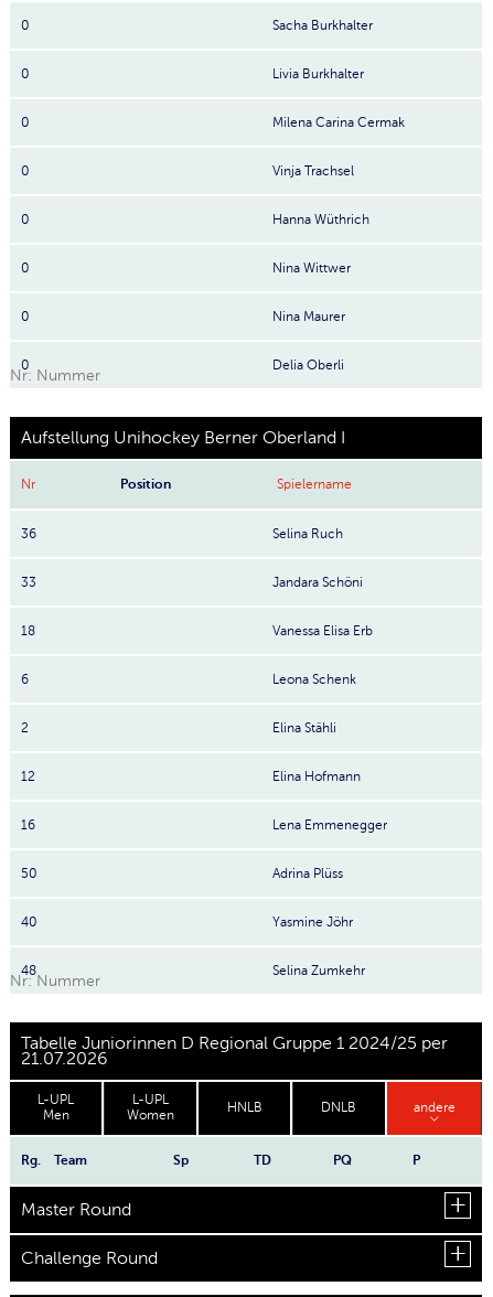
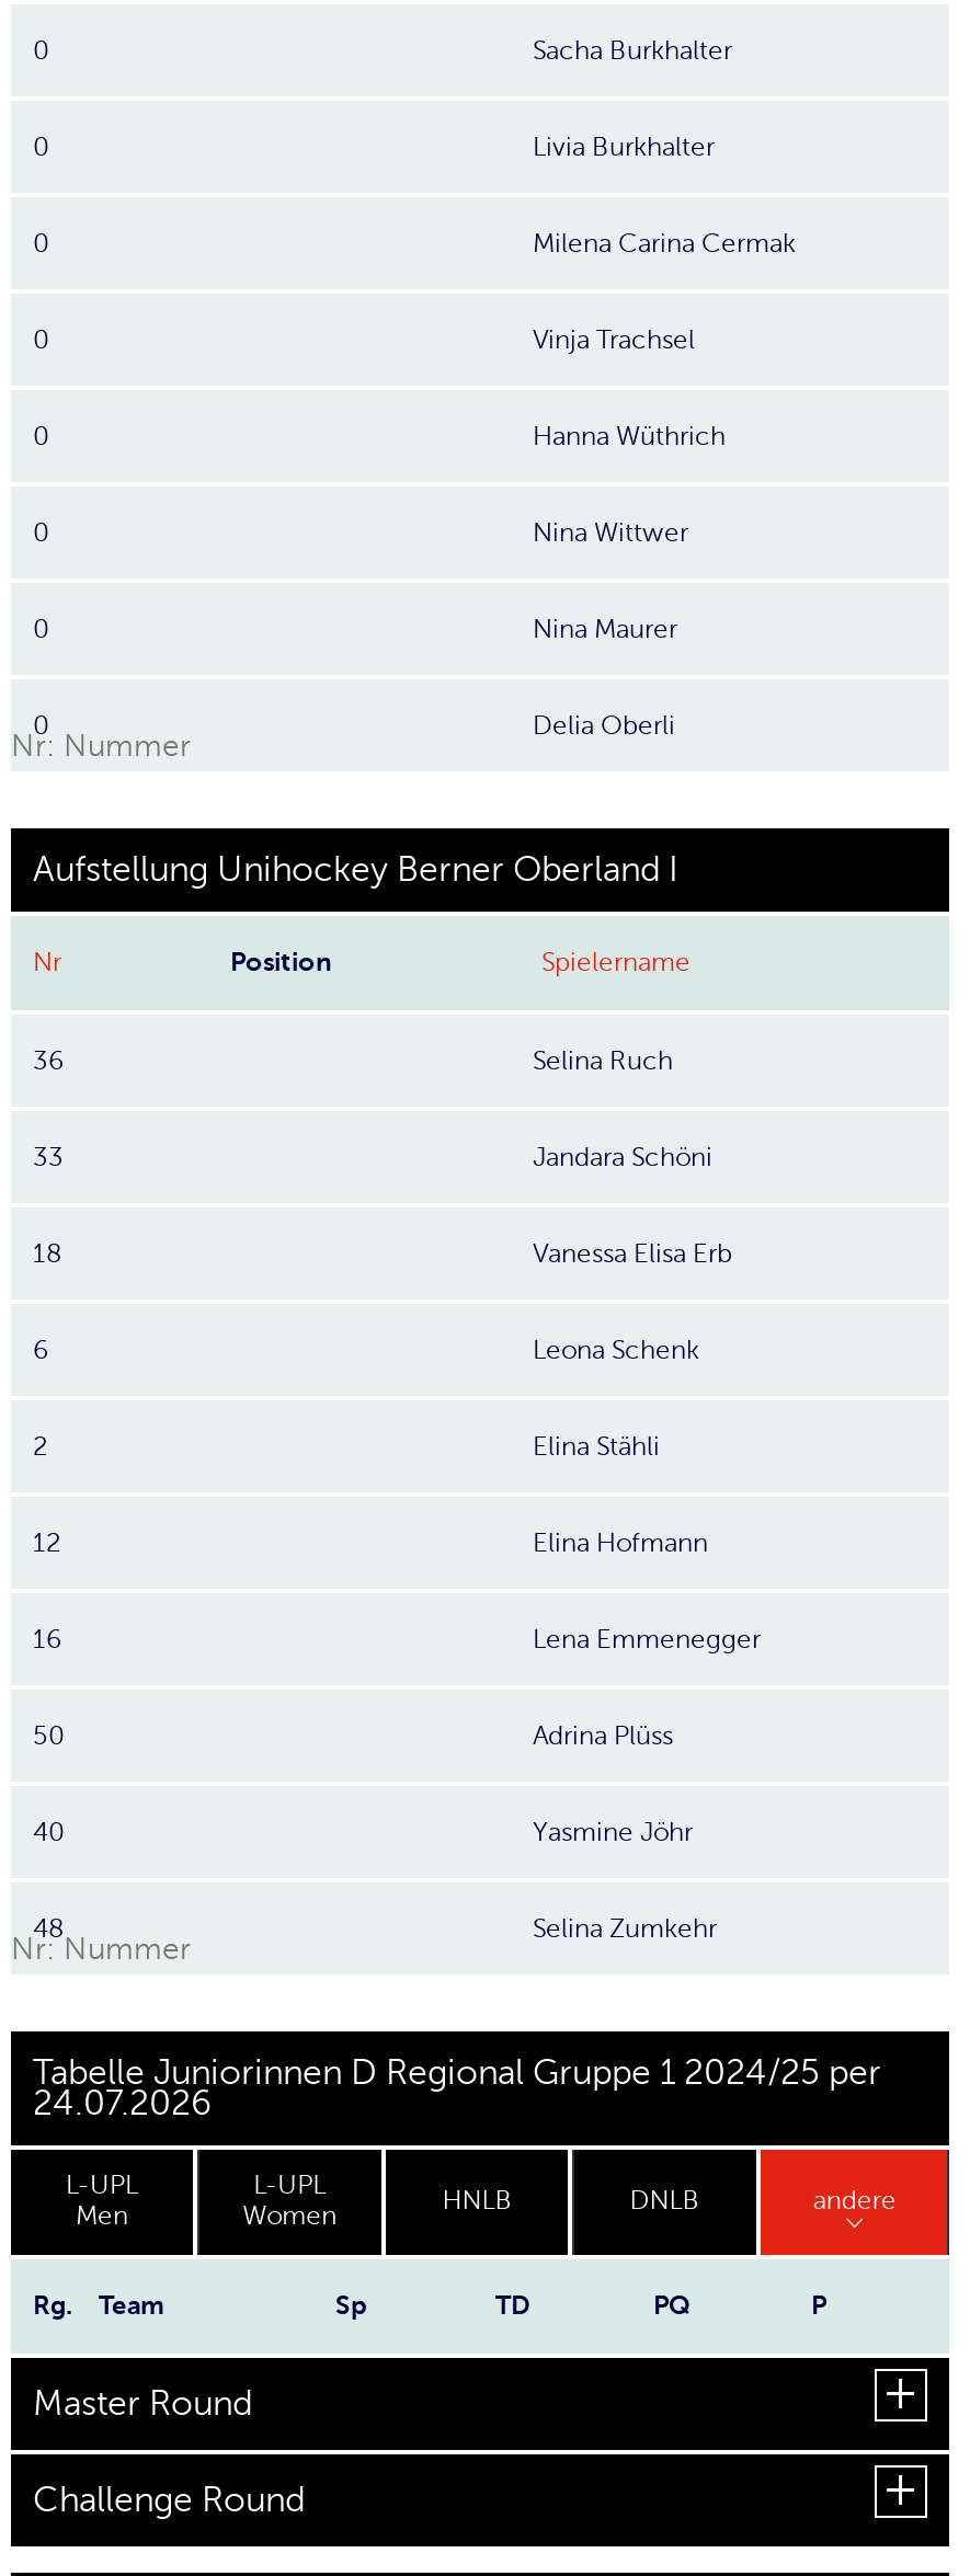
- 21.07.2026
+ 24.07.2026
